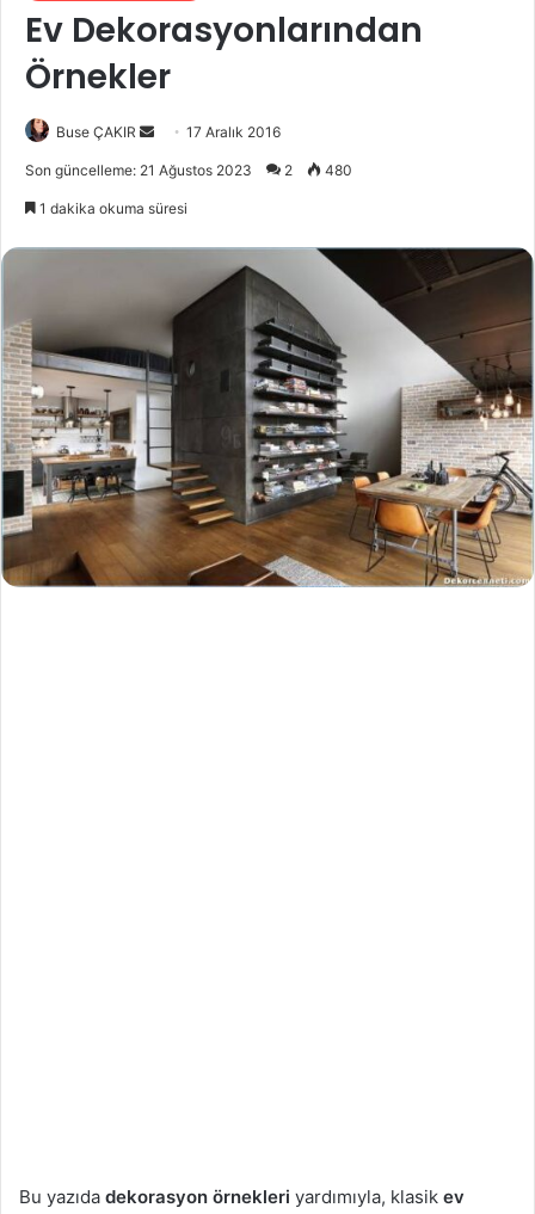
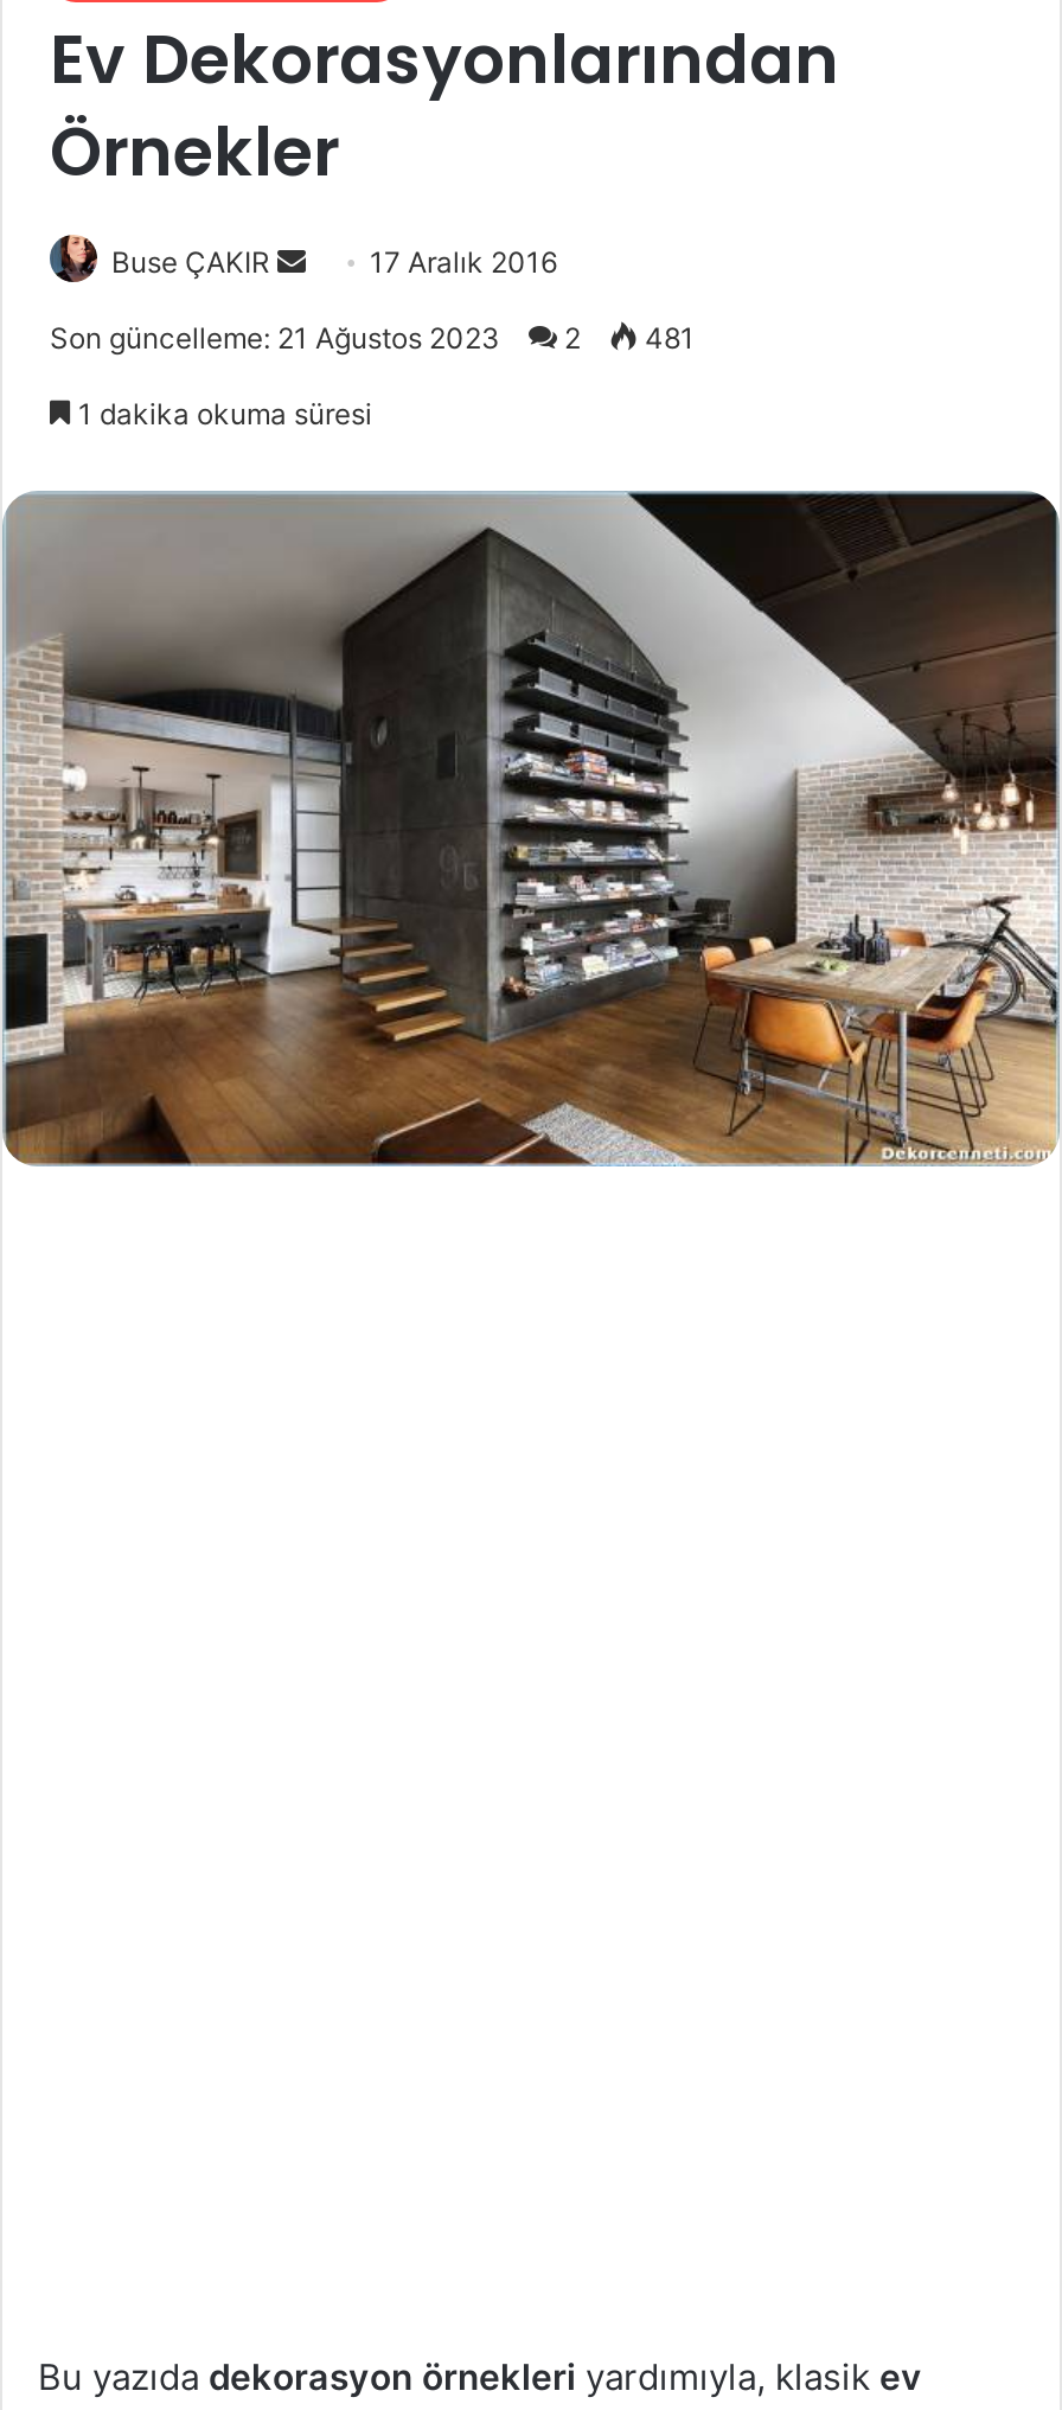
- Son güncelleme: 21 Ağustos 2023 2 480
+ Son güncelleme: 21 Ağustos 2023 2 481
